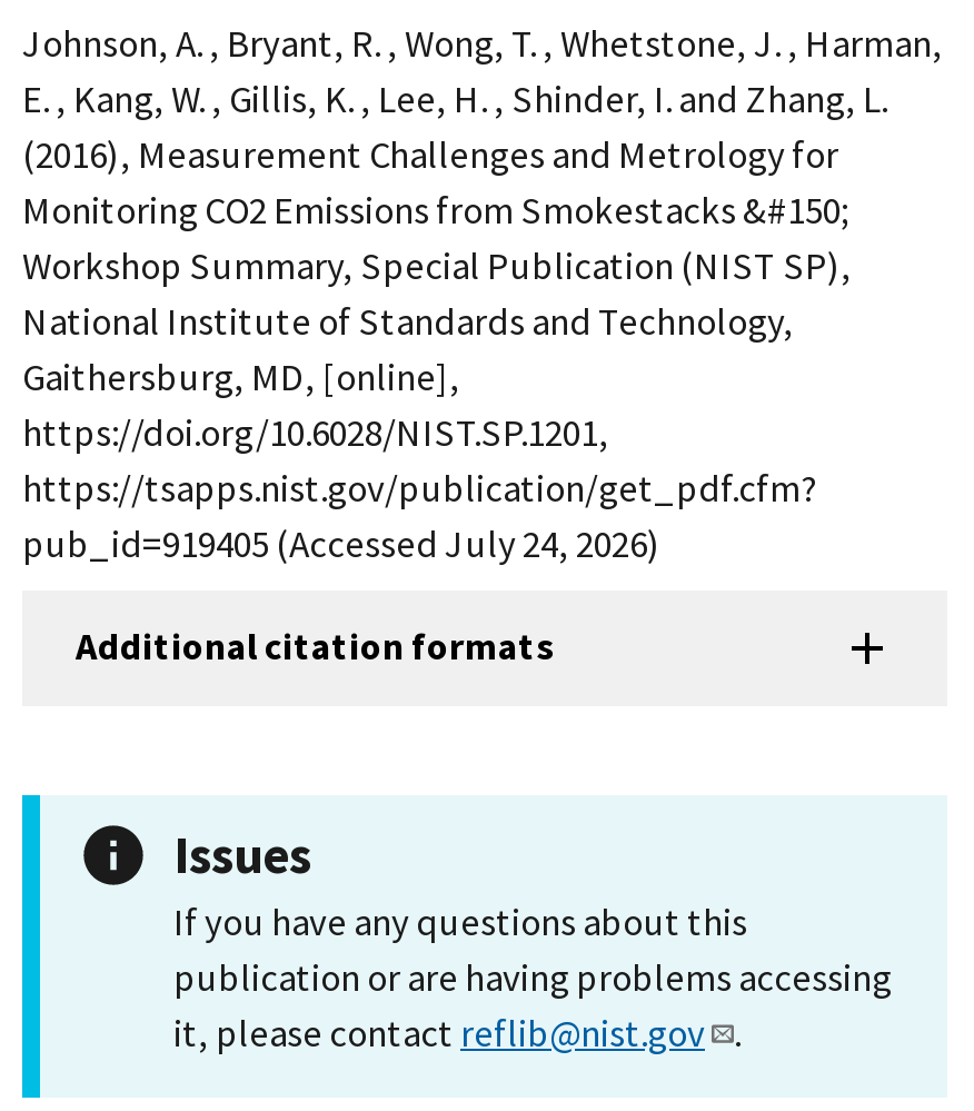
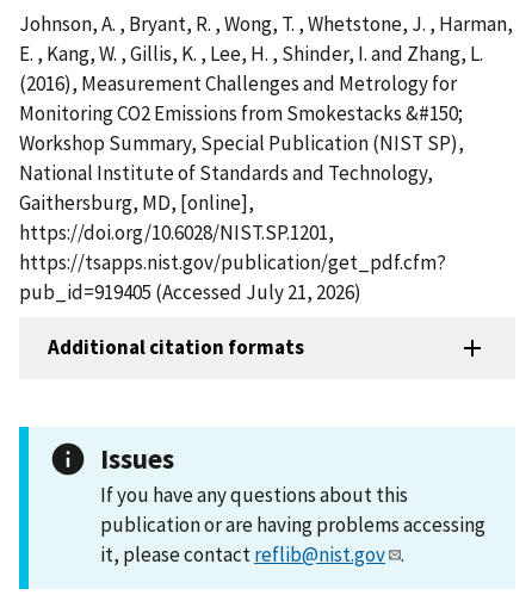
- pub_id=919405 (Accessed July 24, 2026)
+ pub_id=919405 (Accessed July 21, 2026)
